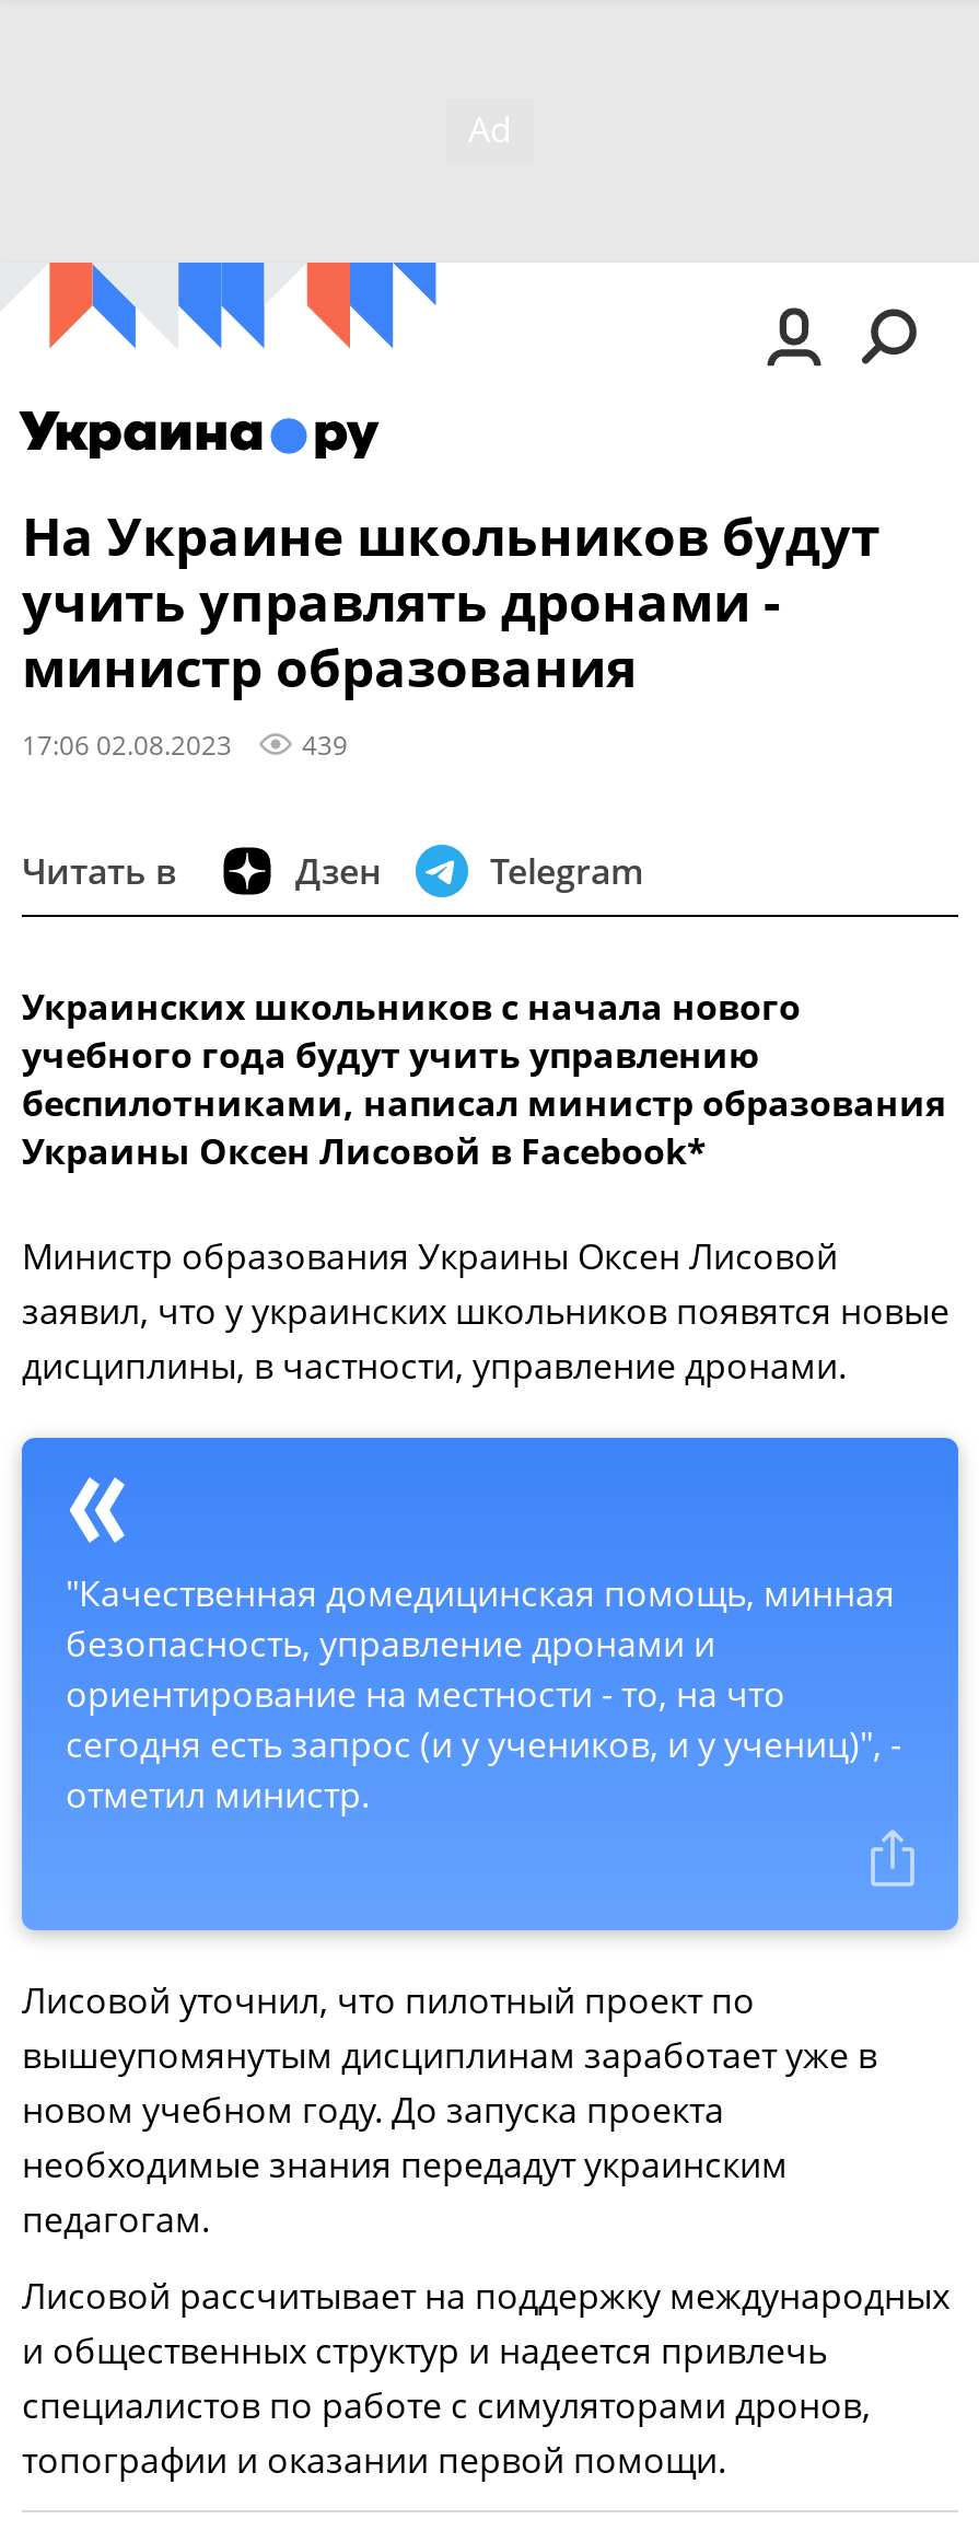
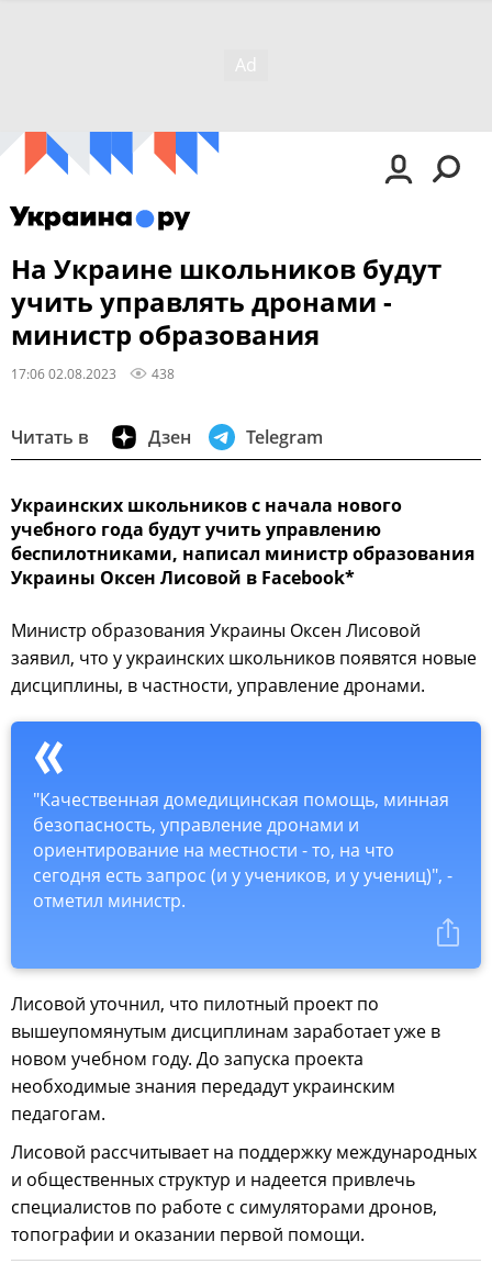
- 17:06 02.08.2023 439
+ 17:06 02.08.2023 438
